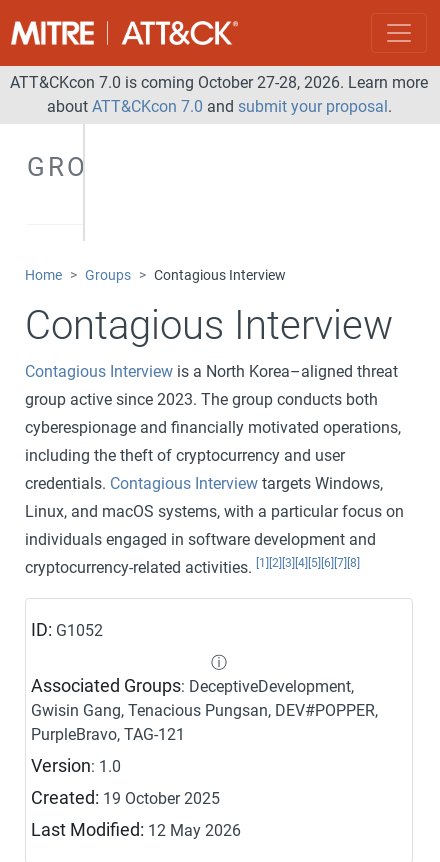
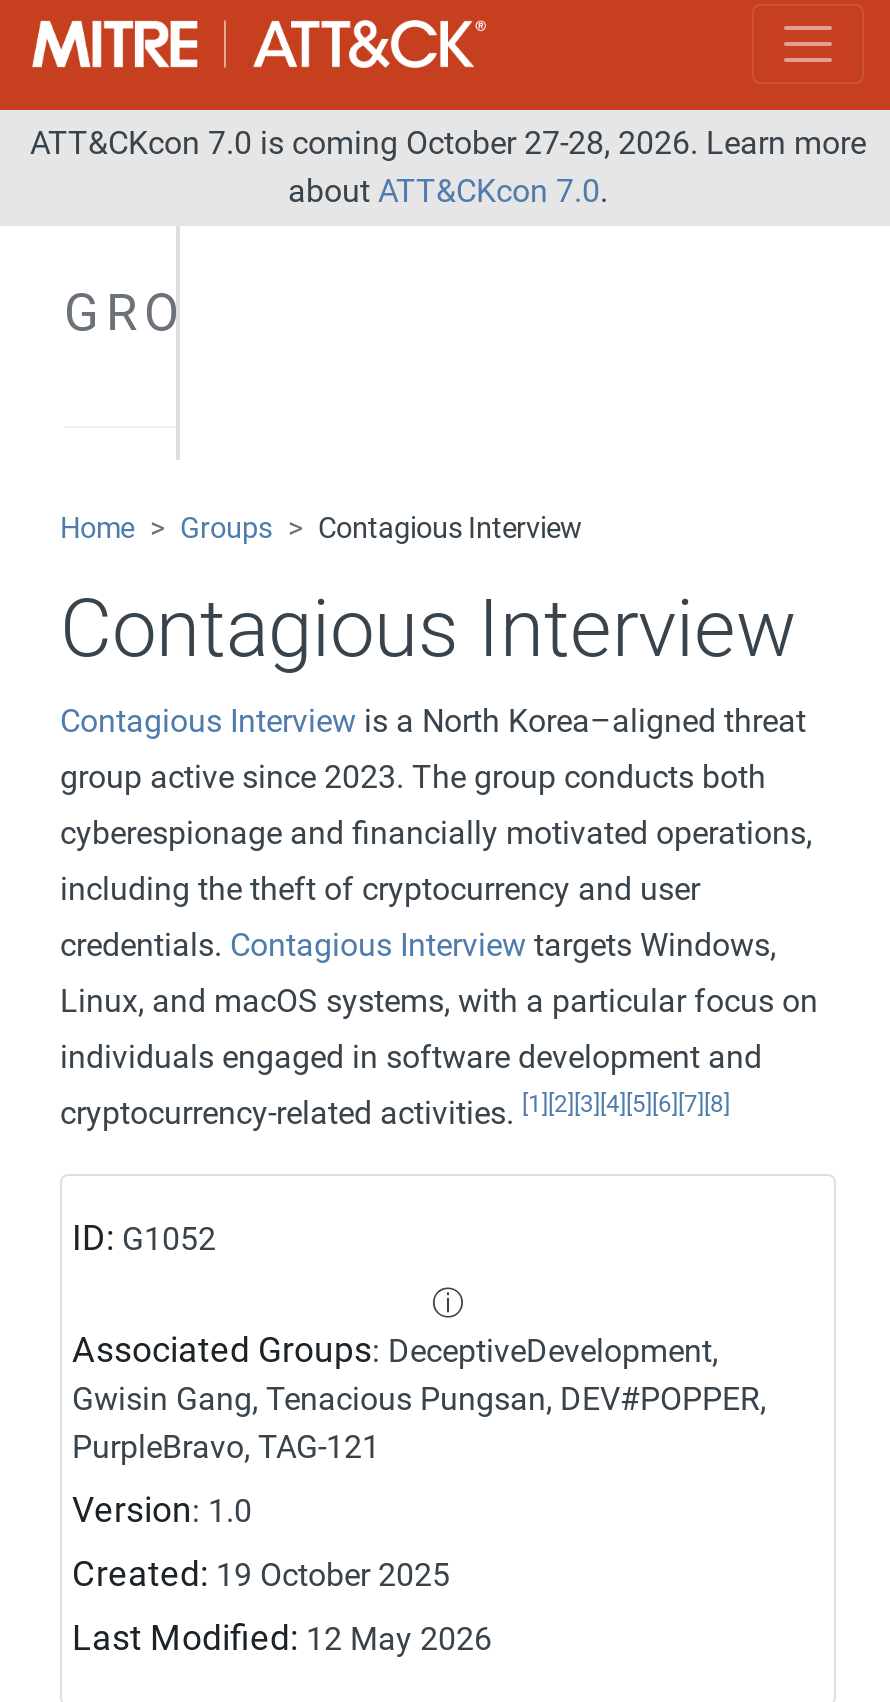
- about ATT&CKcon 7.0 and submit your proposal.
+ about ATT&CKcon 7.0.
